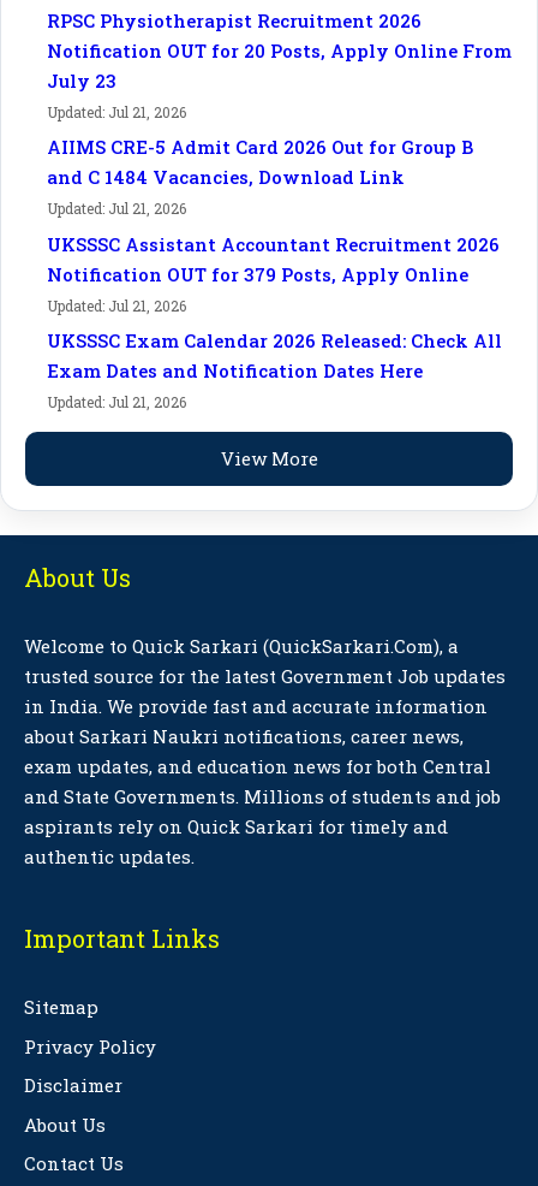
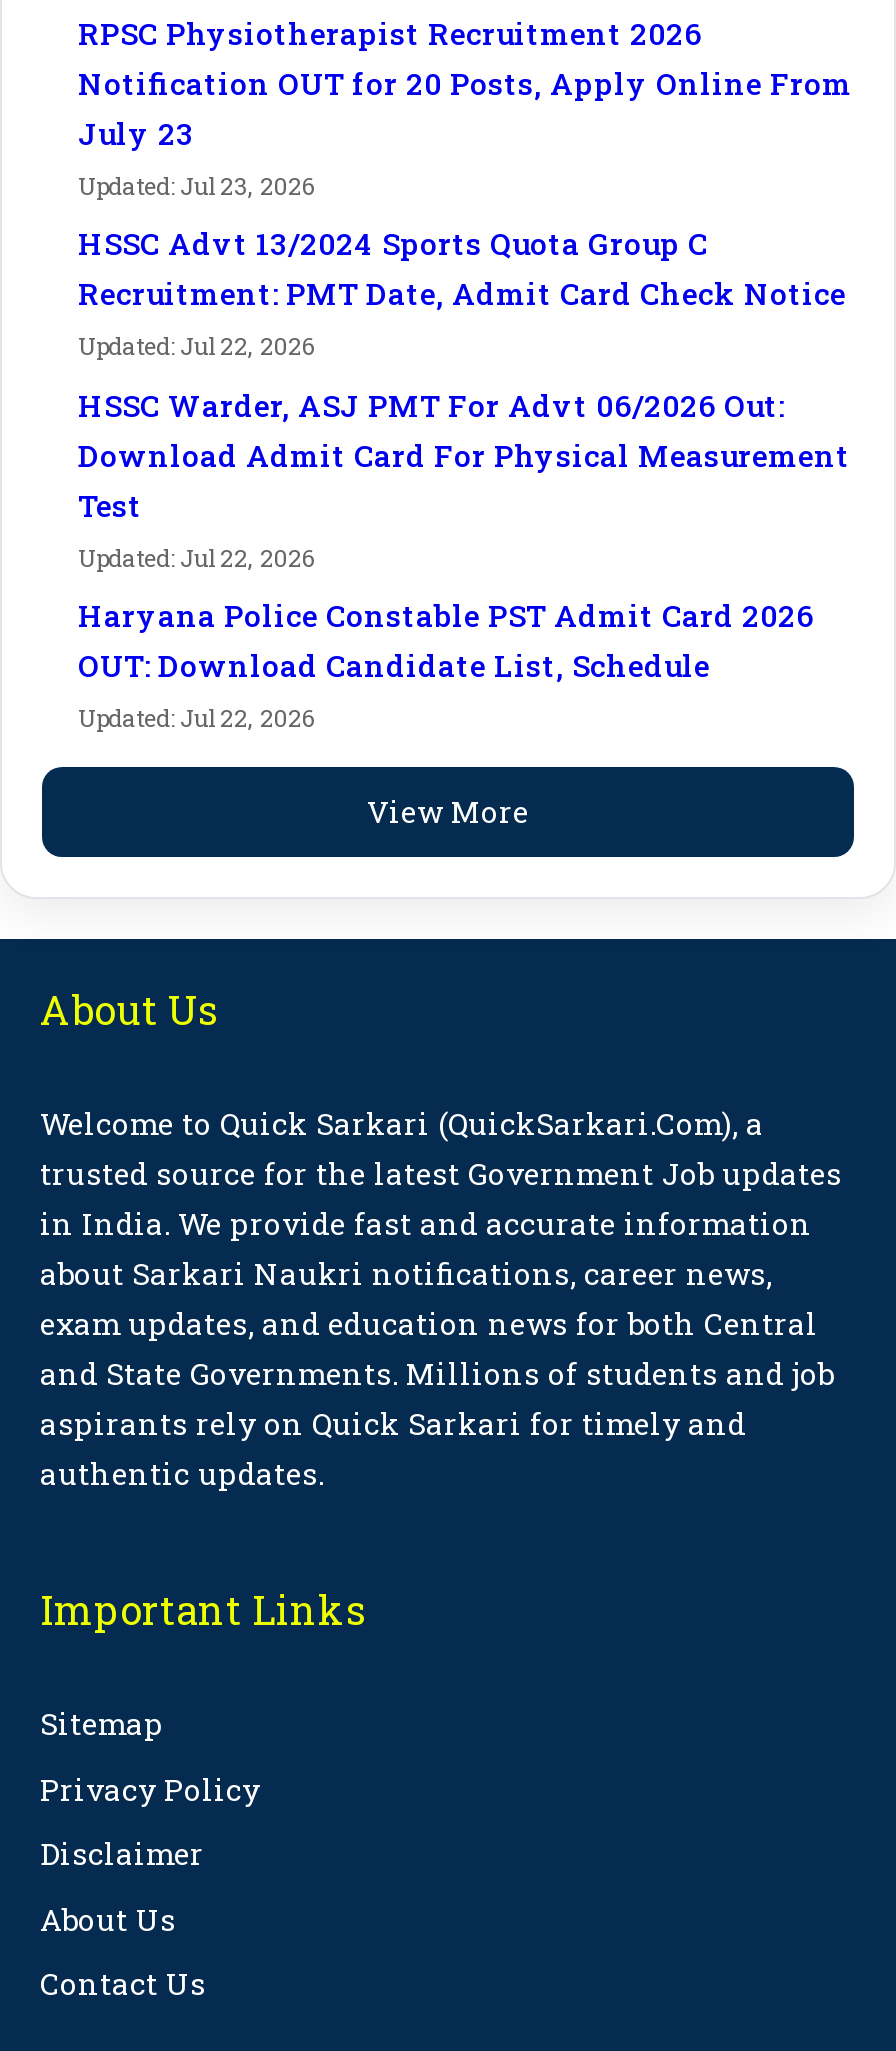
- Updated: Jul 21, 2026
+ Updated: Jul 23, 2026

- AIIMS CRE-5 Admit Card 2026 Out for Group B
- and C 1484 Vacancies, Download Link
- Updated: Jul 21, 2026
+ HSSC Advt 13/2024 Sports Quota Group C
+ Recruitment: PMT Date, Admit Card Check Notice
+ Updated: Jul 22, 2026

- UKSSSC Assistant Accountant Recruitment 2026
- Notification OUT for 379 Posts, Apply Online
- Updated: Jul 21, 2026
+ HSSC Warder, ASJ PMT For Advt 06/2026 Out:
+ Download Admit Card For Physical Measurement
+ Test
+ Updated: Jul 22, 2026

- UKSSSC Exam Calendar 2026 Released: Check All
- Exam Dates and Notification Dates Here
- Updated: Jul 21, 2026
+ Haryana Police Constable PST Admit Card 2026
+ OUT: Download Candidate List, Schedule
+ Updated: Jul 22, 2026
